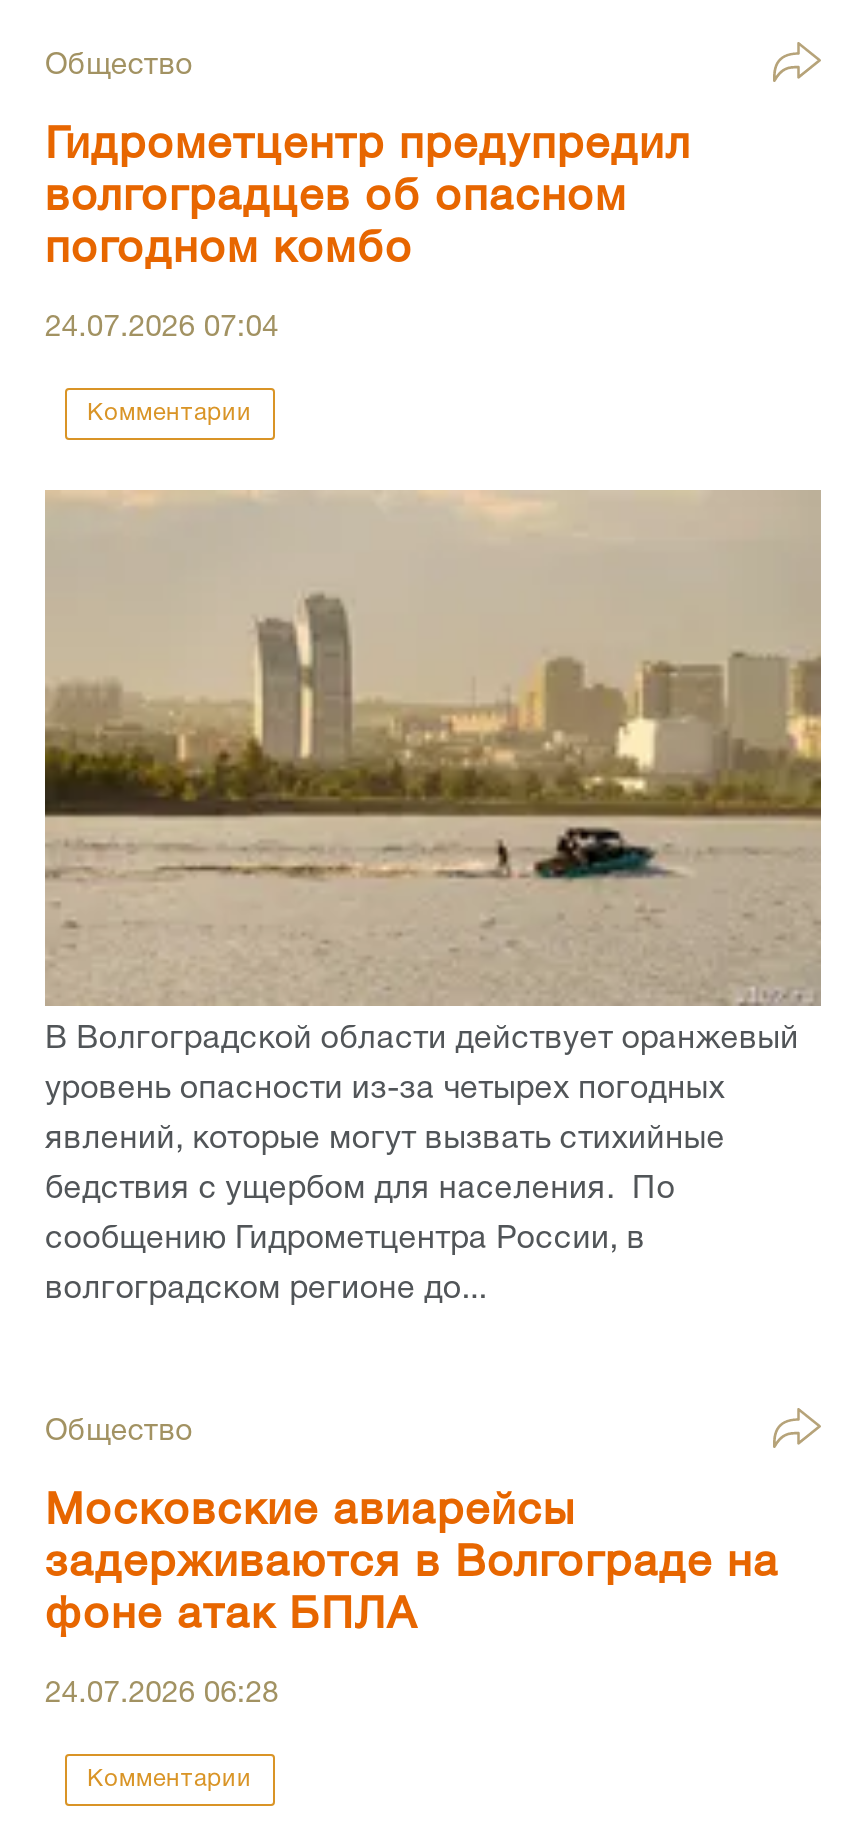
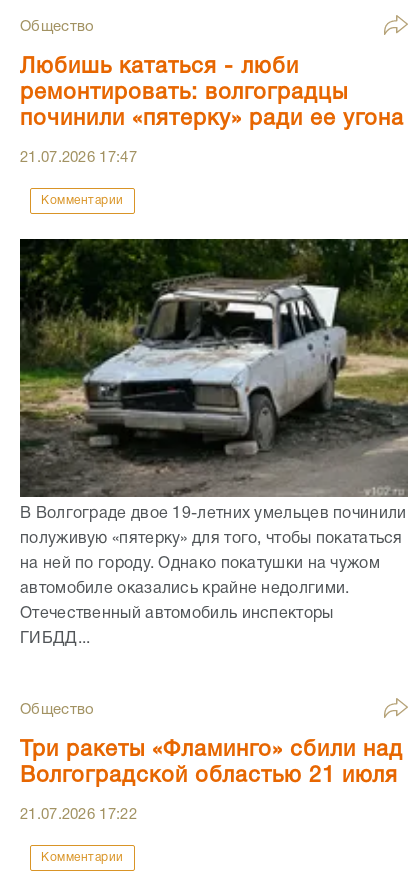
- Гидрометцентр предупредил
- волгоградцев об опасном
- погодном комбо
+ Любишь кататься - люби
+ ремонтировать: волгоградцы
+ починили «пятерку» ради ее угона

- 24.07.2026 07:04
+ 21.07.2026 17:47

- [image]
- В Волгоградской области действует оранжевый
+ [image]
+ В Волгограде двое 19-летних умельцев починили

- уровень опасности из-за четырех погодных
+ полуживую «пятерку» для того, чтобы покататься

- явлений, которые могут вызвать стихийные
+ на ней по городу. Однако покатушки на чужом

- бедствия с ущербом для населения. По
+ автомобиле оказались крайне недолгими.

- сообщению Гидрометцентра России, в
+ Отечественный автомобиль инспекторы

- волгоградском регионе до...
+ ГИБДД...

- Московские авиарейсы
- задерживаются в Волгограде на
- фоне атак БПЛА
+ Три ракеты «Фламинго» сбили над
+ Волгоградской областью 21 июля

- 24.07.2026 06:28
+ 21.07.2026 17:22
